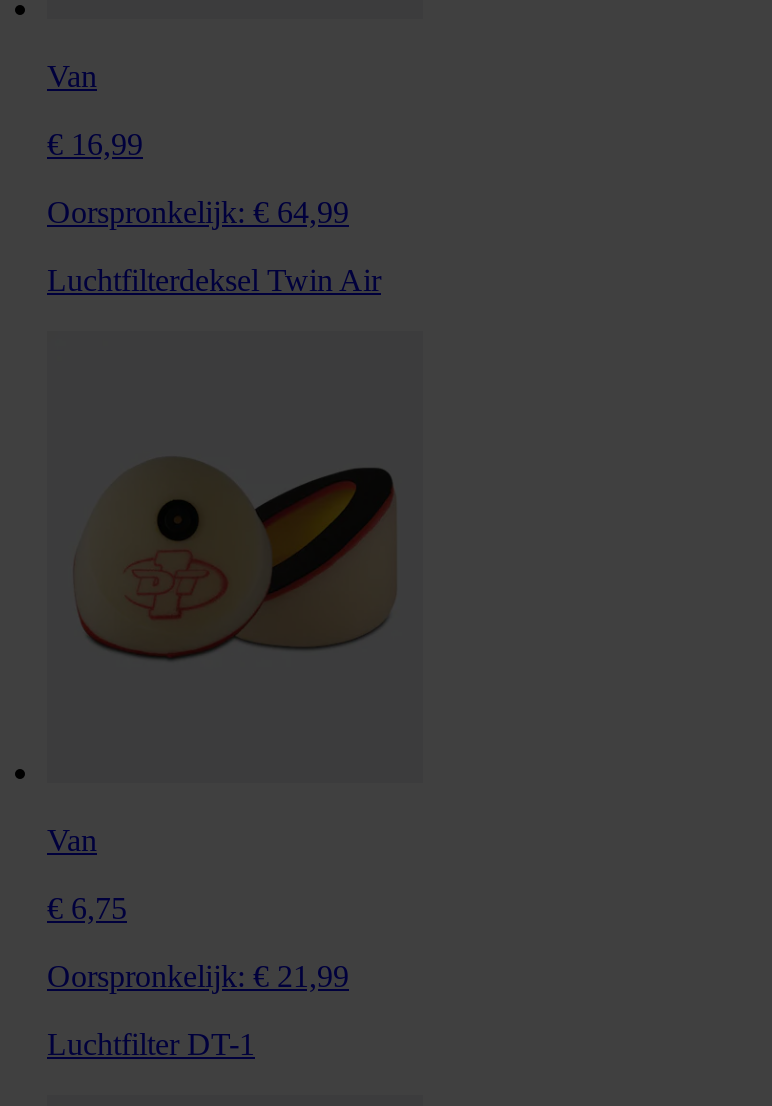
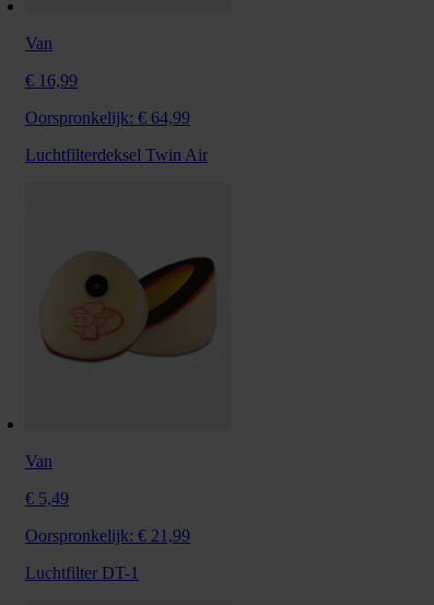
- € 6,75
+ € 5,49
